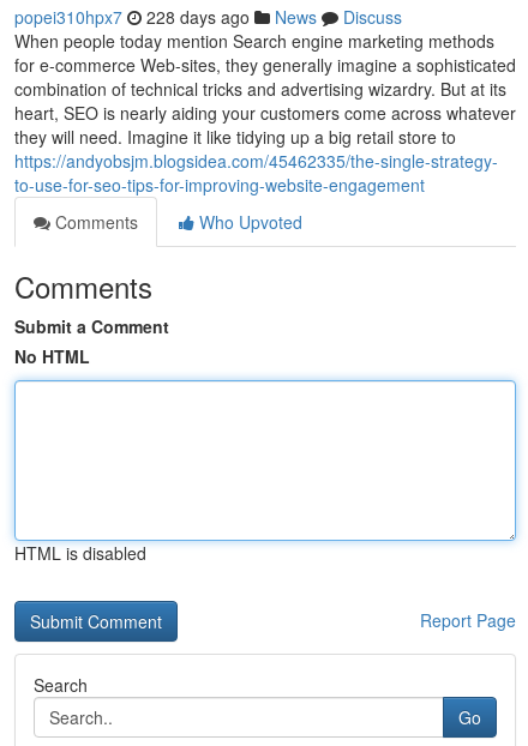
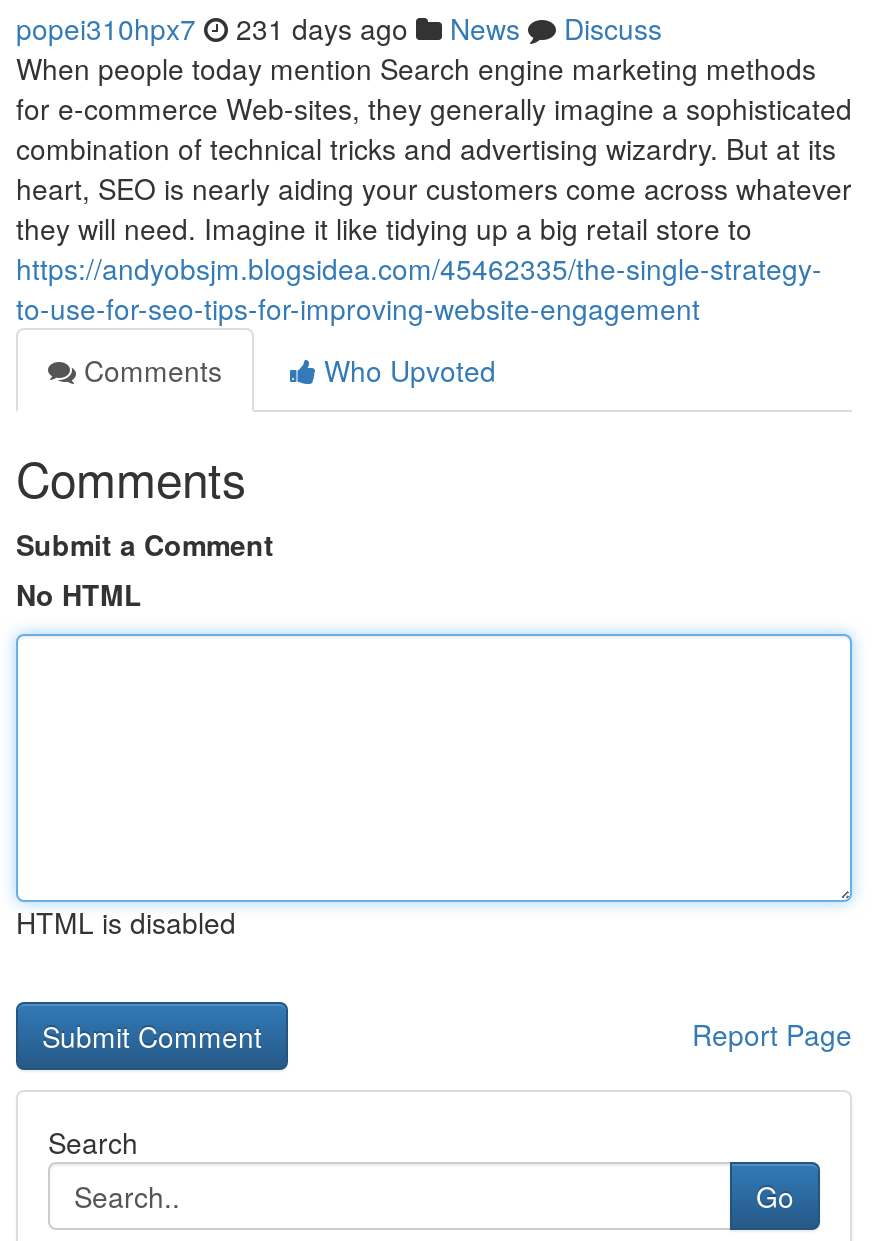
- popei310hpx7 228 days ago News Discuss
+ popei310hpx7 231 days ago News Discuss
